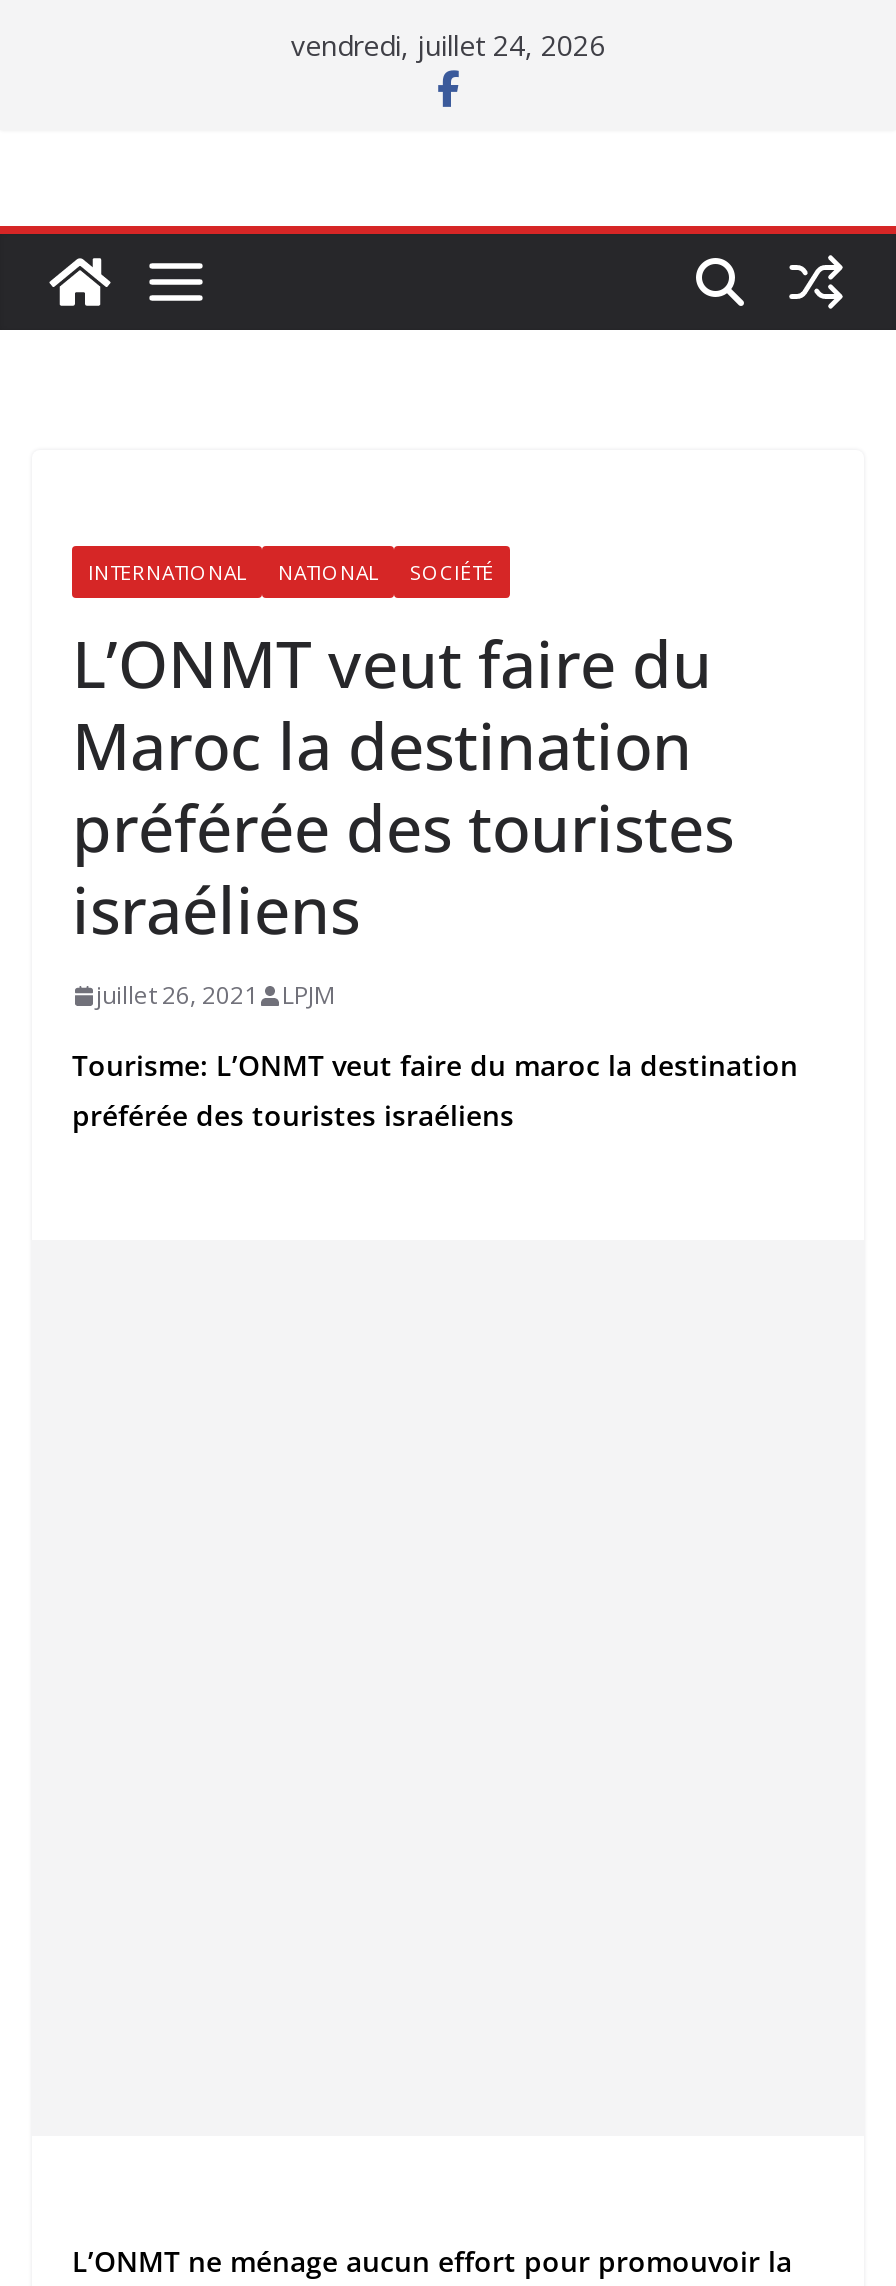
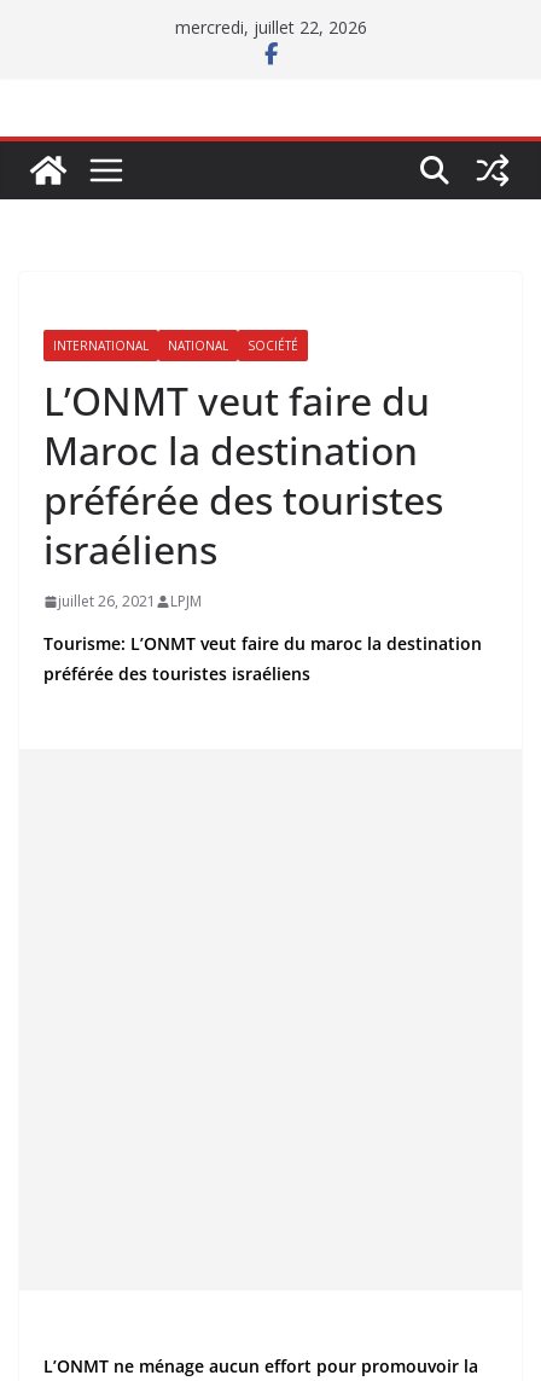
- vendredi, juillet 24, 2026
+ mercredi, juillet 22, 2026
